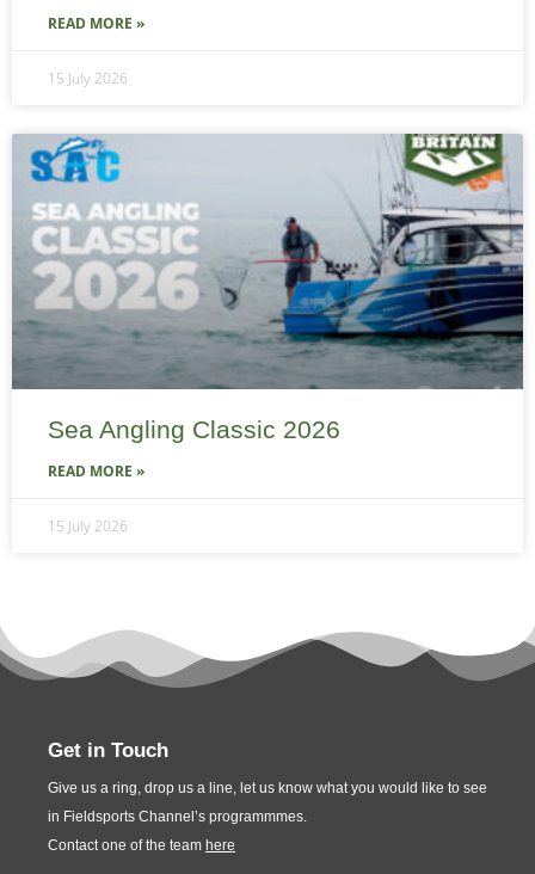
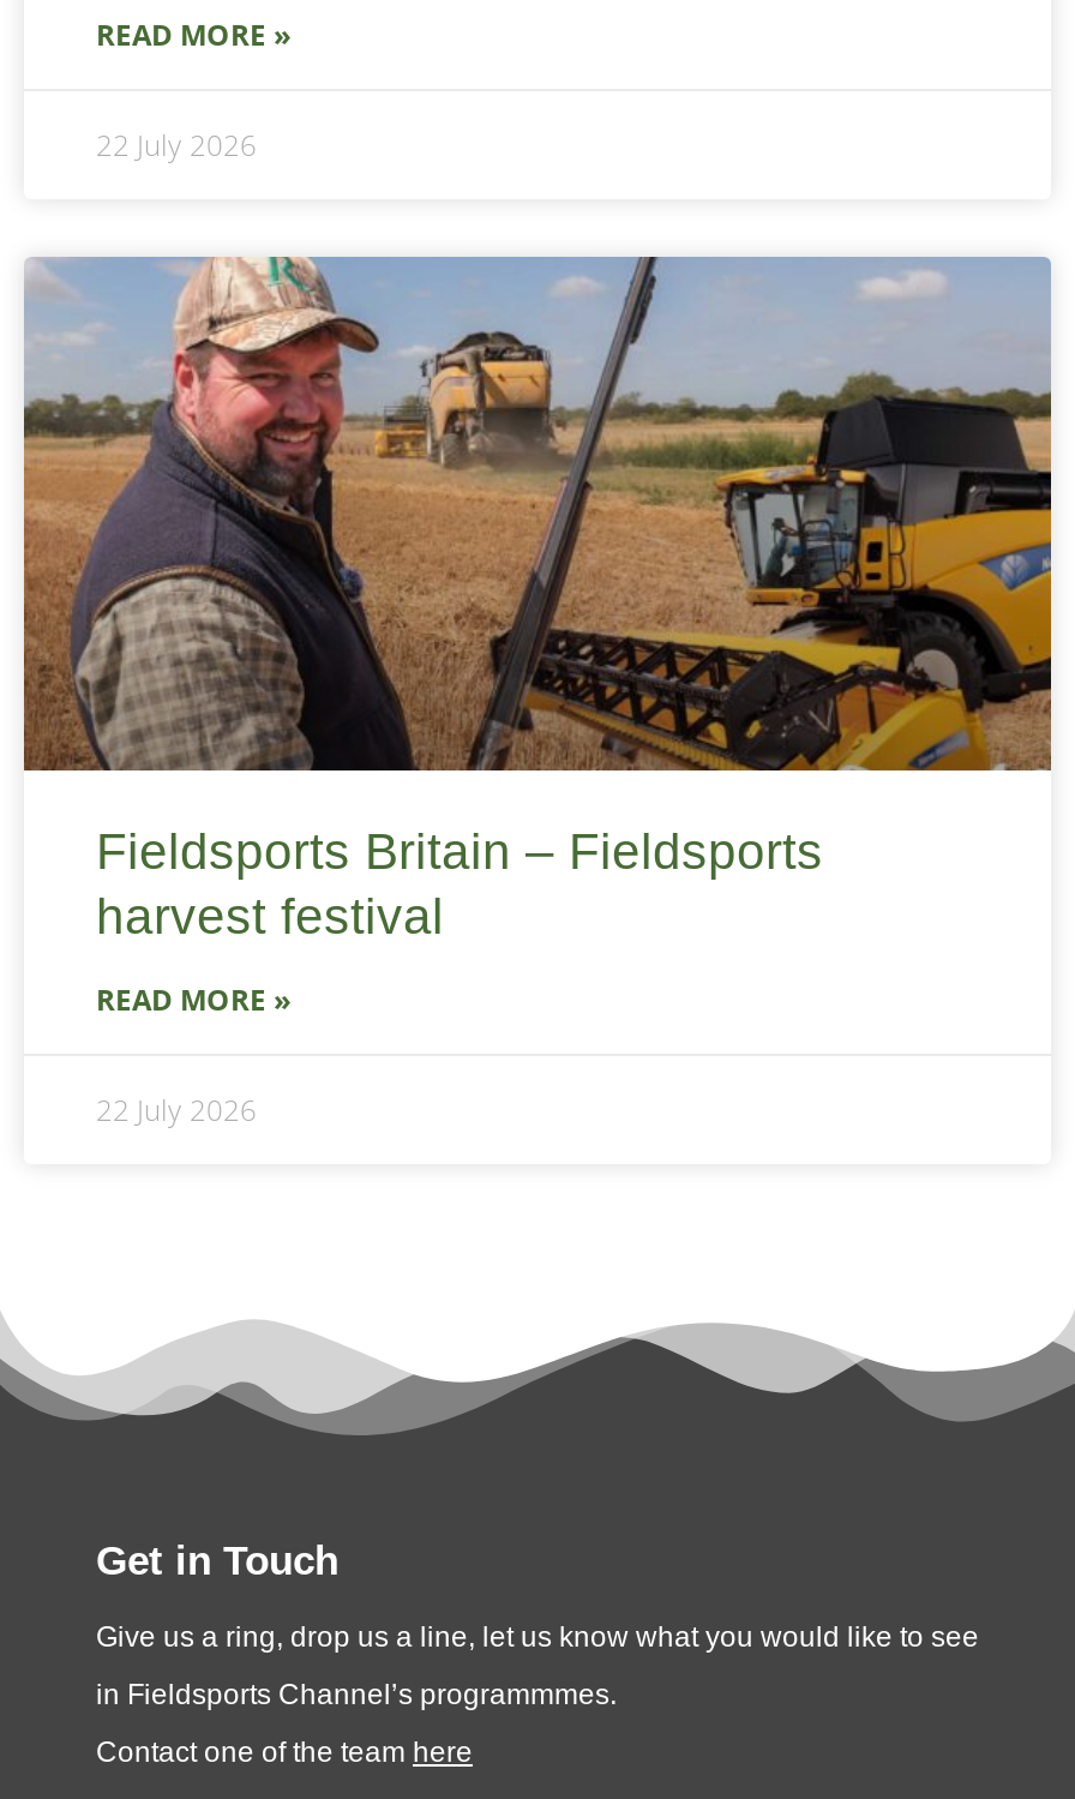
- 15 July 2026
+ 22 July 2026

- [image]
- Sea Angling Classic 2026
+ [image]
+ Fieldsports Britain – Fieldsports
+ harvest festival

- 15 July 2026
+ 22 July 2026
